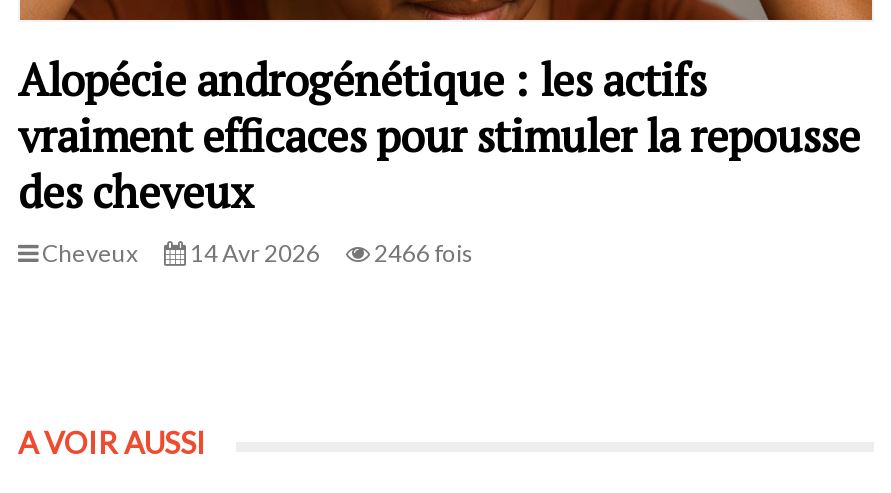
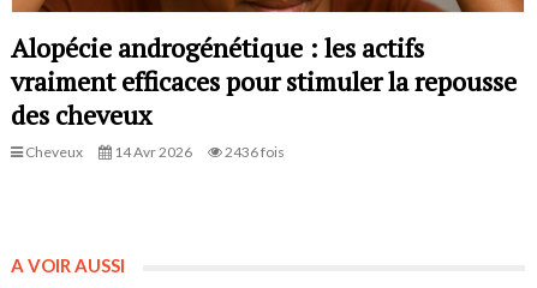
- Cheveux 14 Avr 2026 2466 fois
+ Cheveux 14 Avr 2026 2436 fois
